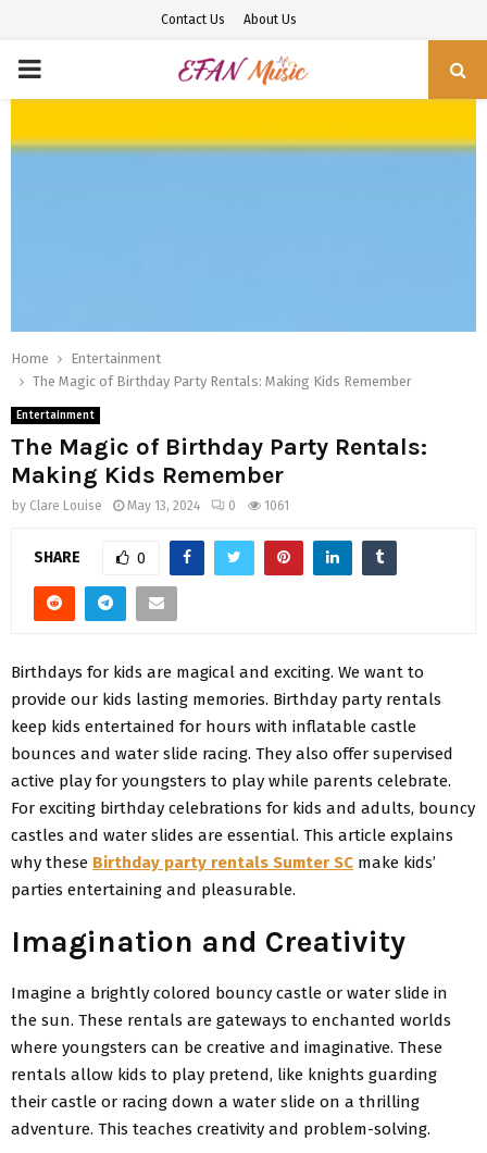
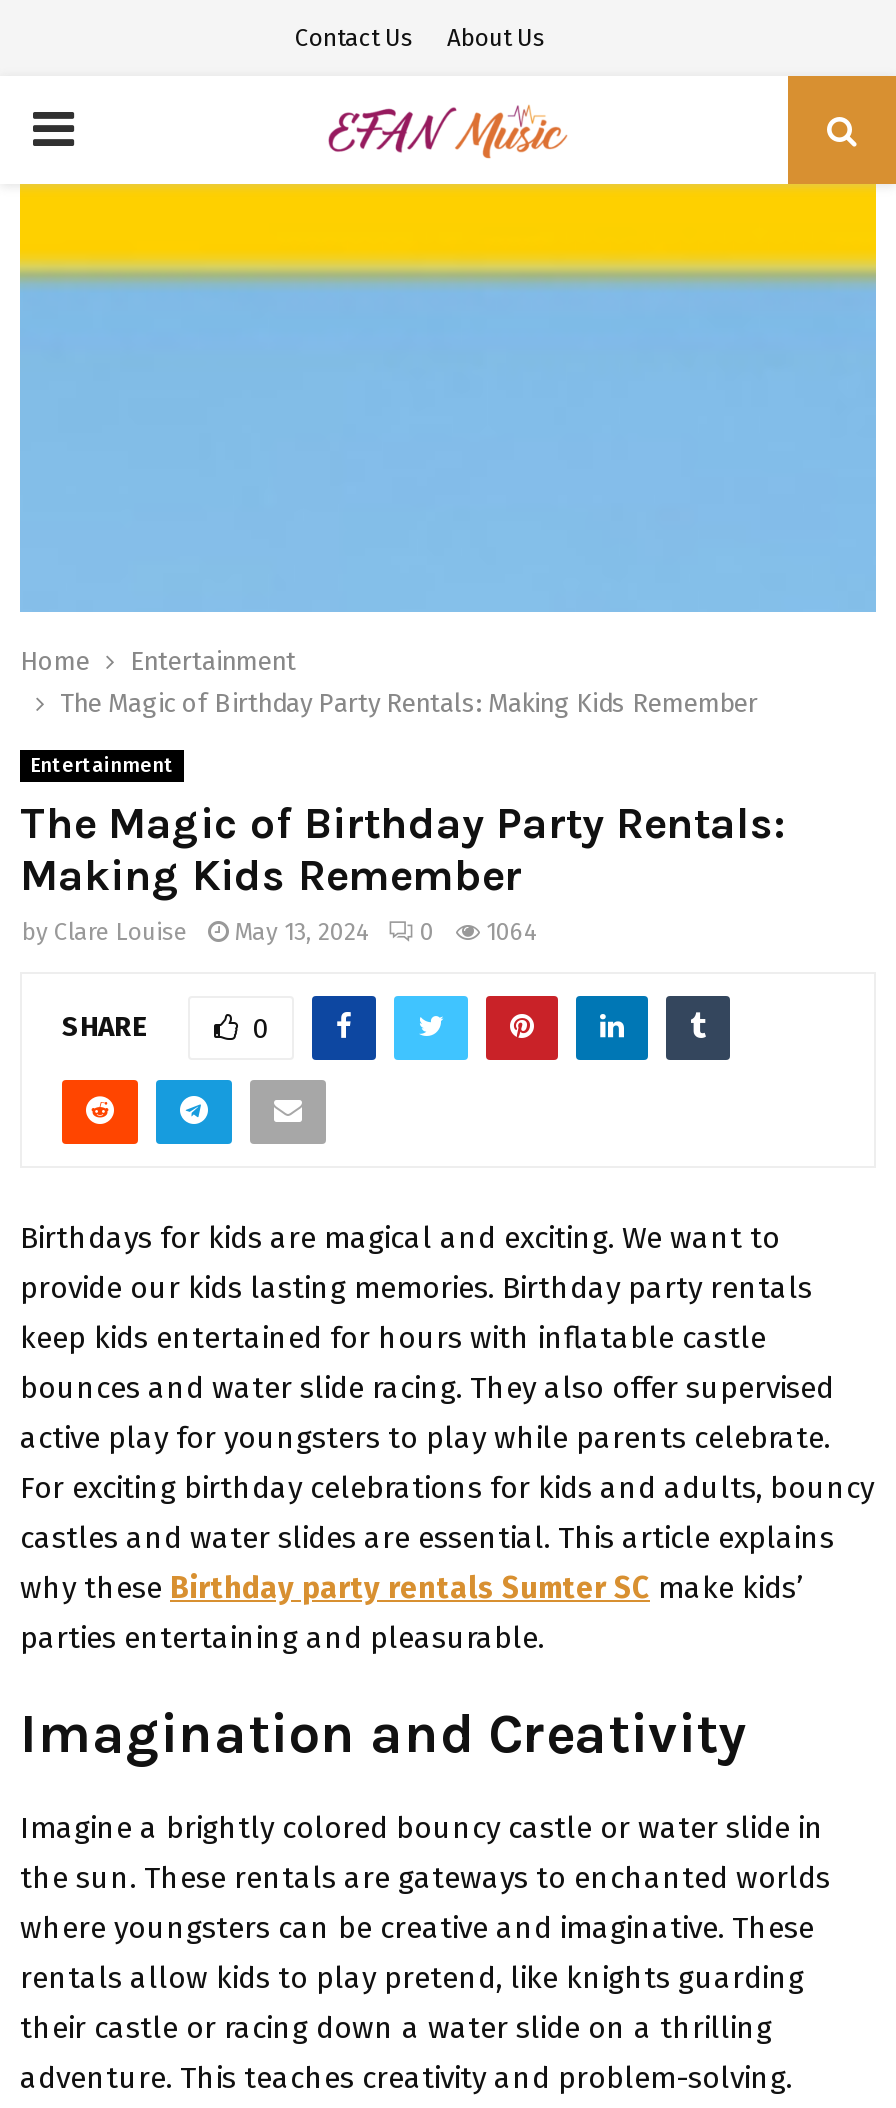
- by Clare Louise May 13, 2024 0 1061
+ by Clare Louise May 13, 2024 0 1064
